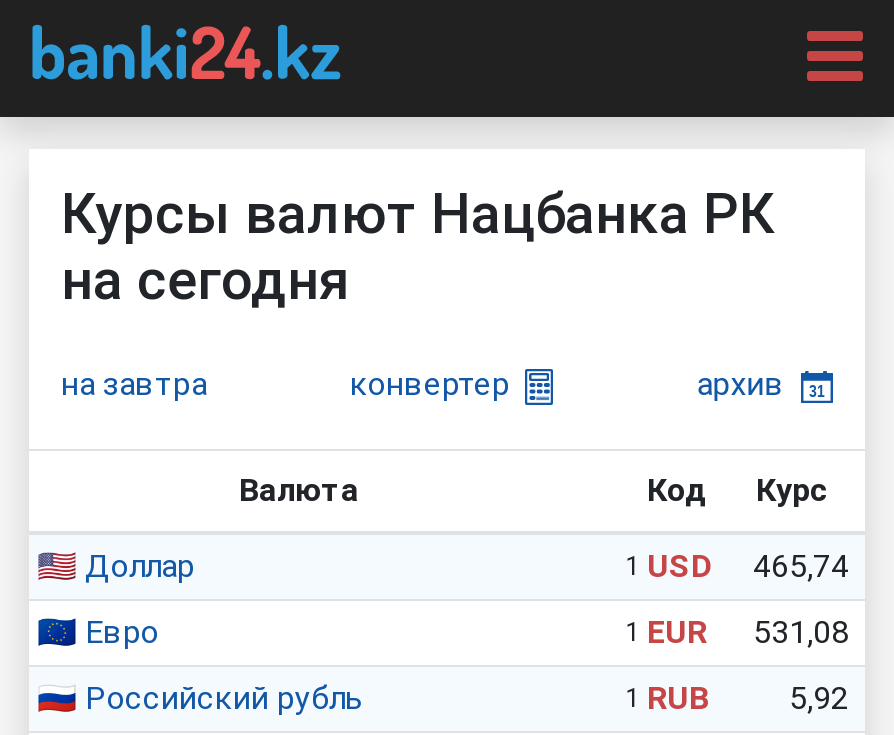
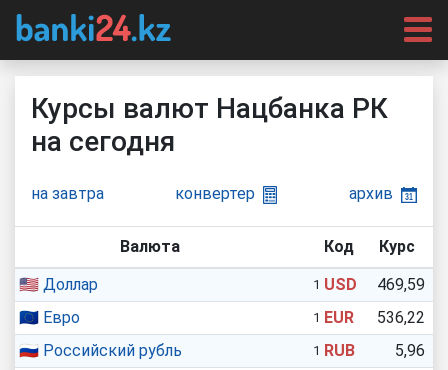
- 1 USD 465,74
+ 1 USD 469,59

- 1 EUR 531,08
+ 1 EUR 536,22

- 5,92
+ 5,96
